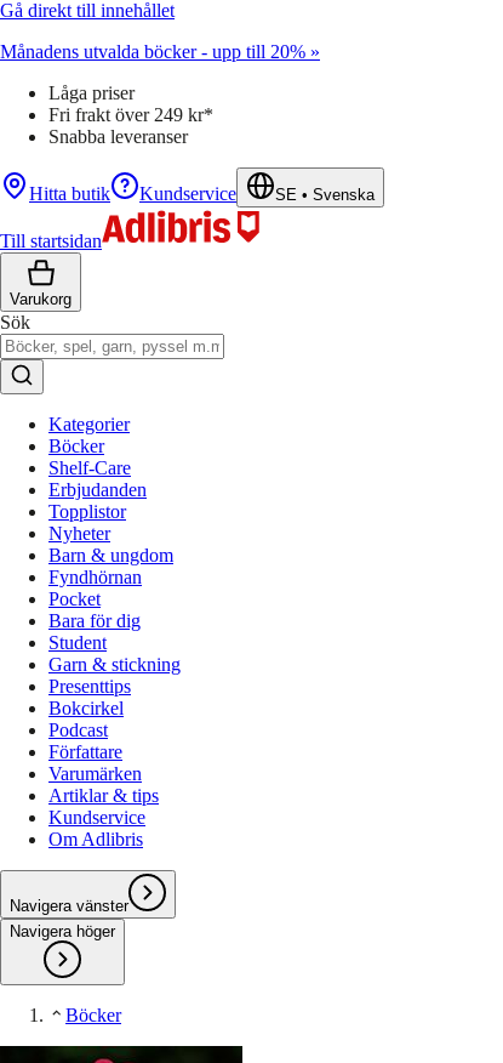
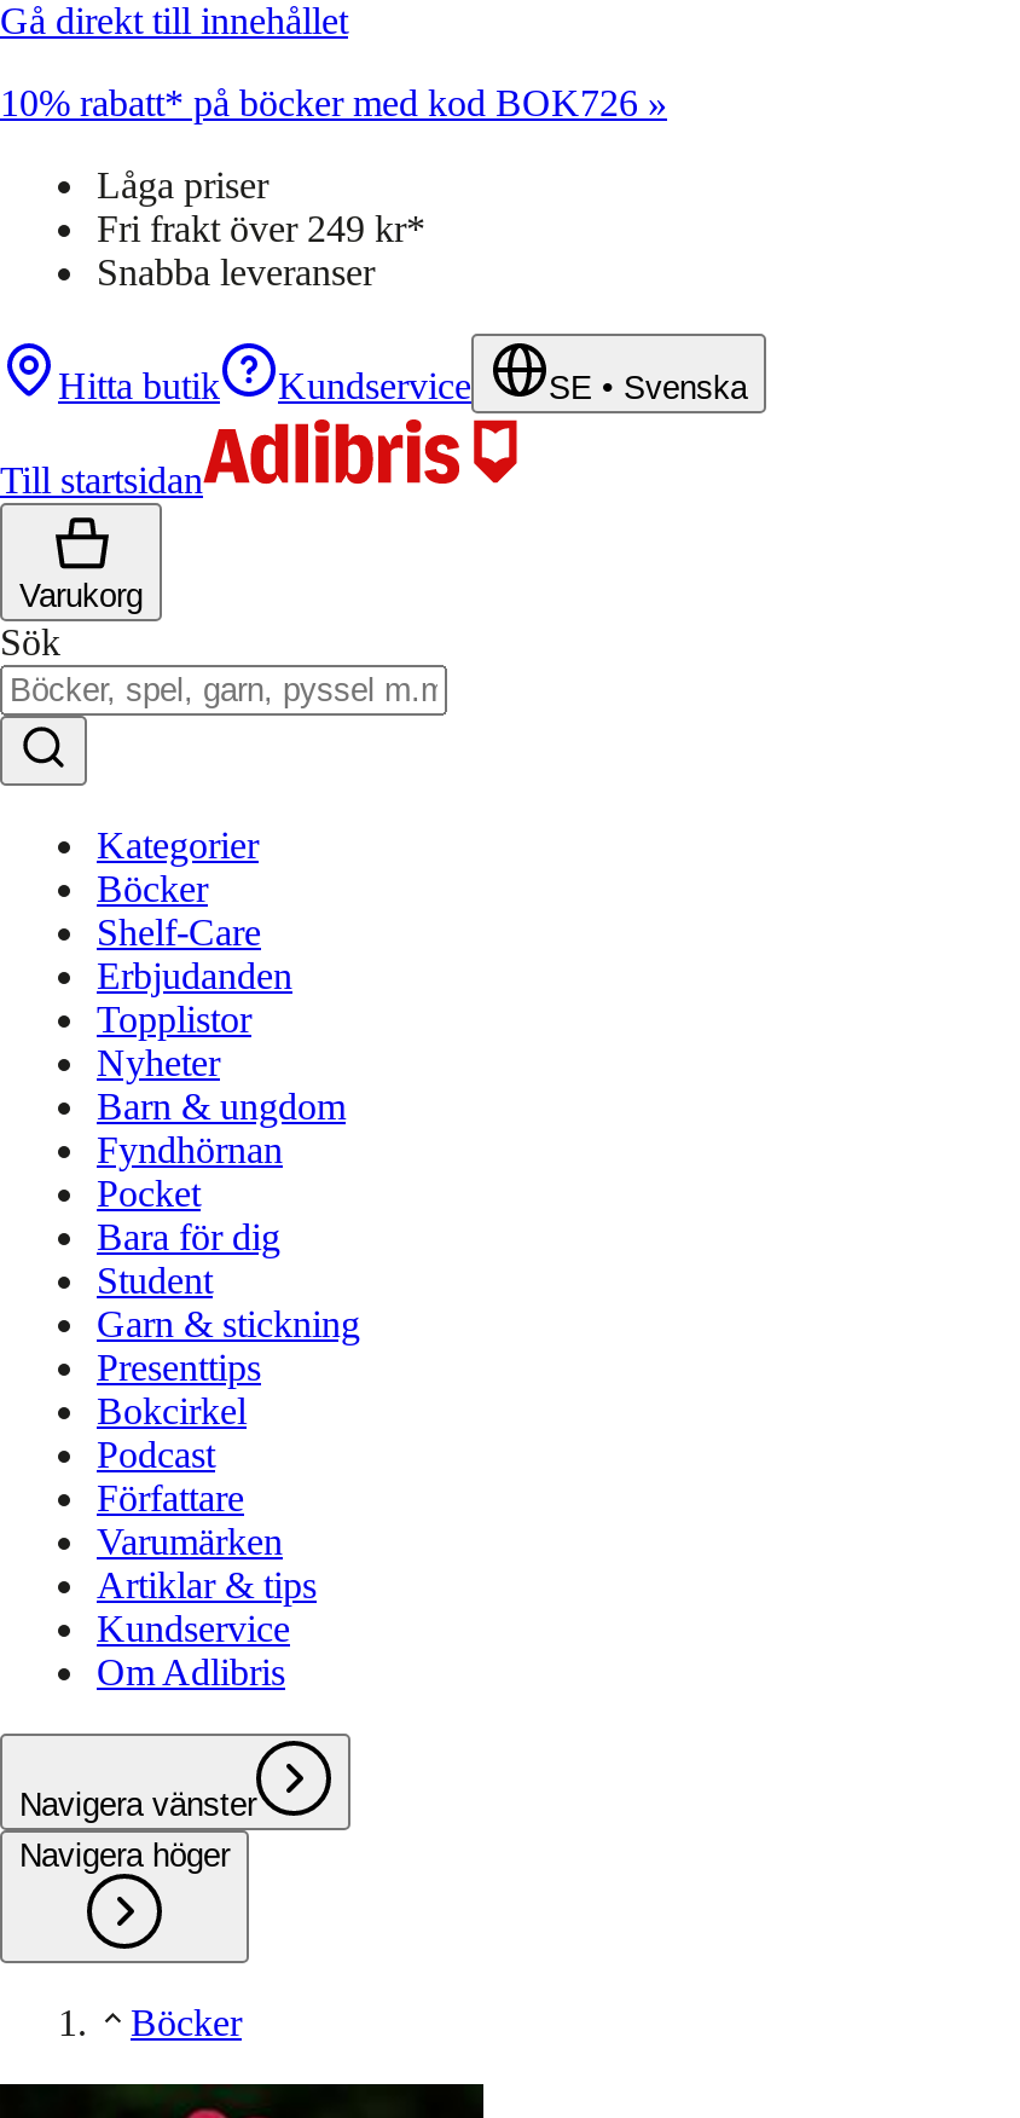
- Månadens utvalda böcker - upp till 20% »
+ 10% rabatt* på böcker med kod BOK726 »
